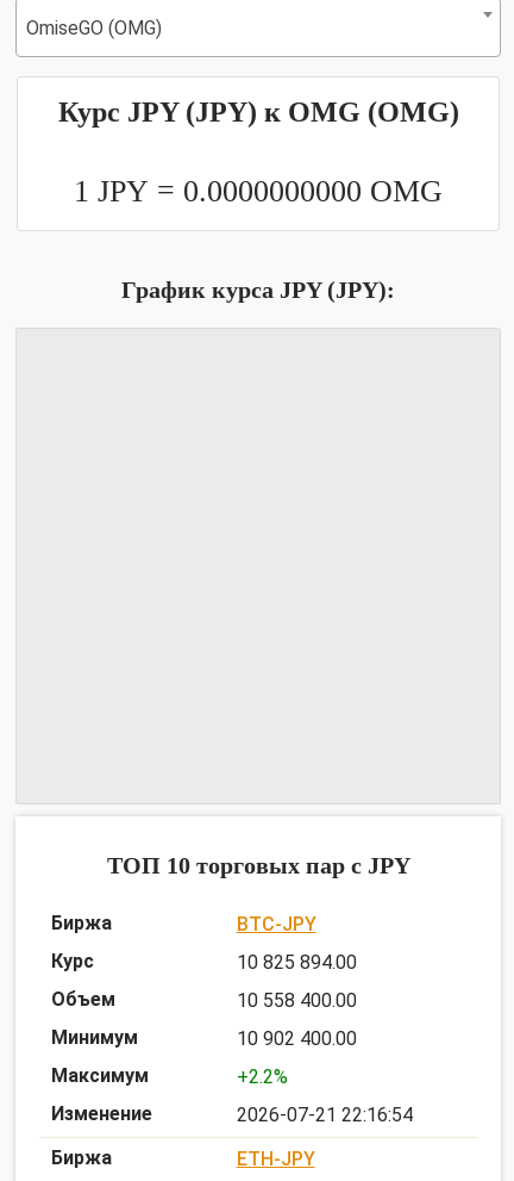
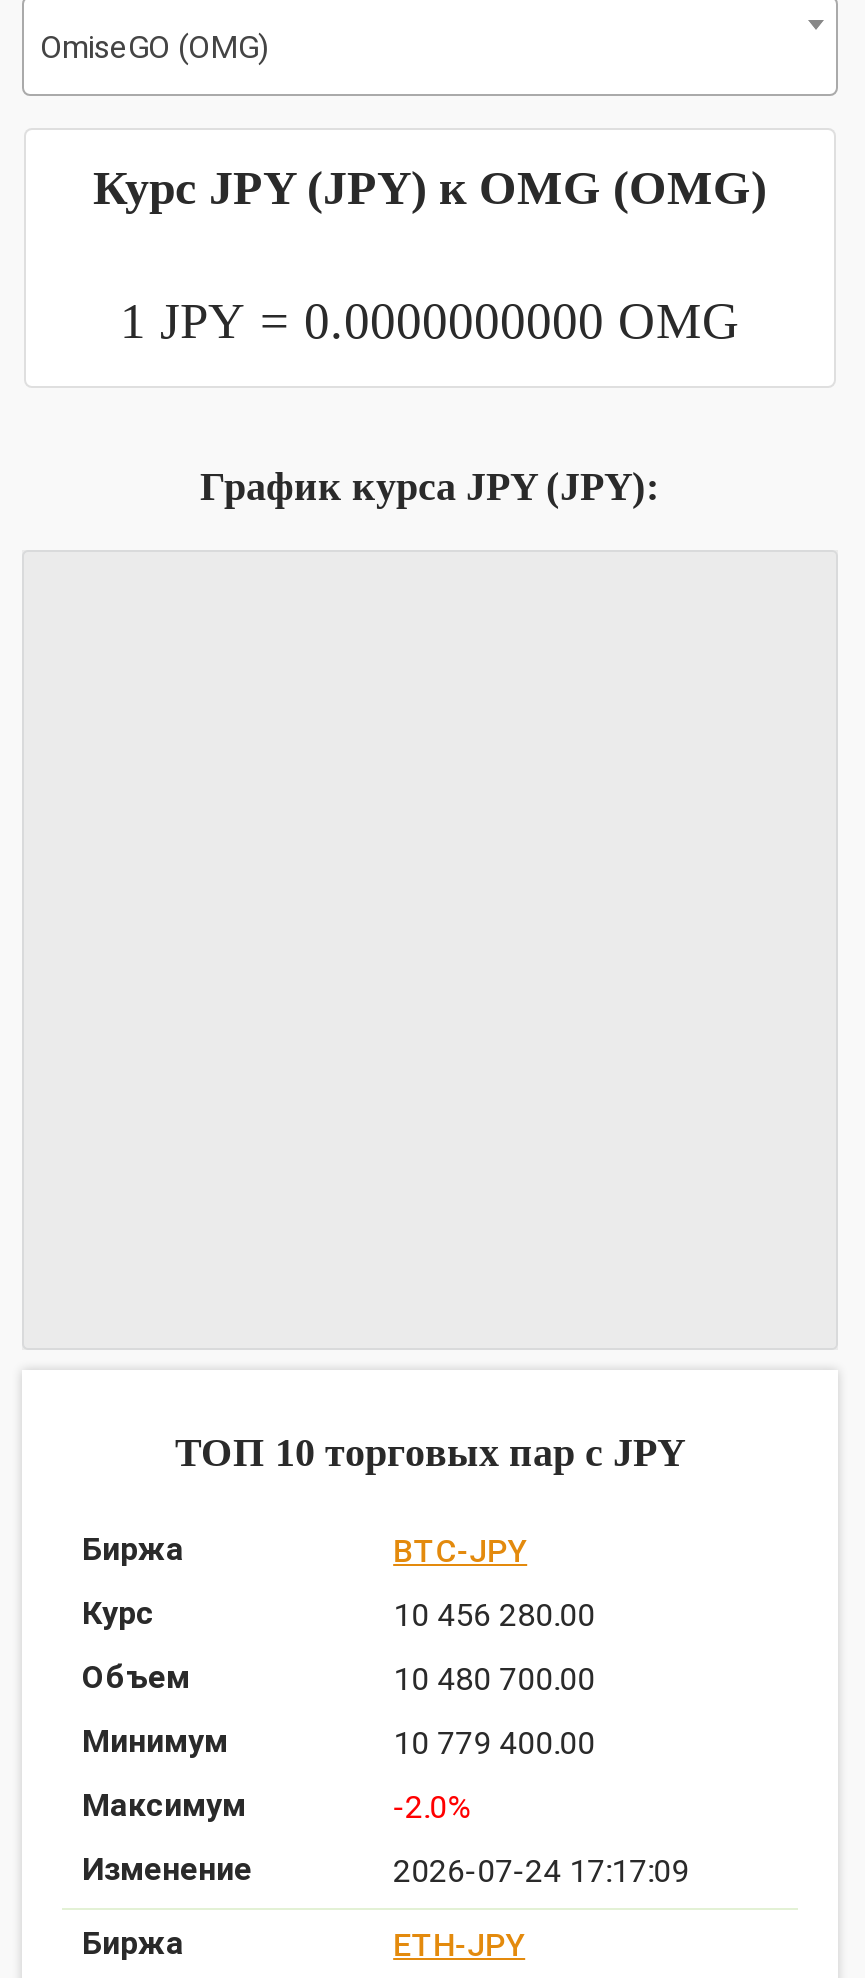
- 10 825 894.00
+ 10 456 280.00

- 10 558 400.00
+ 10 480 700.00

- 10 902 400.00
+ 10 779 400.00

- +2.2%
+ -2.0%

- 2026-07-21 22:16:54
+ 2026-07-24 17:17:09
